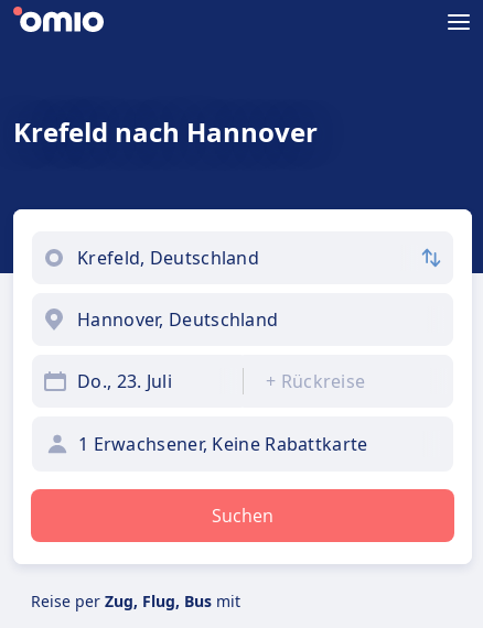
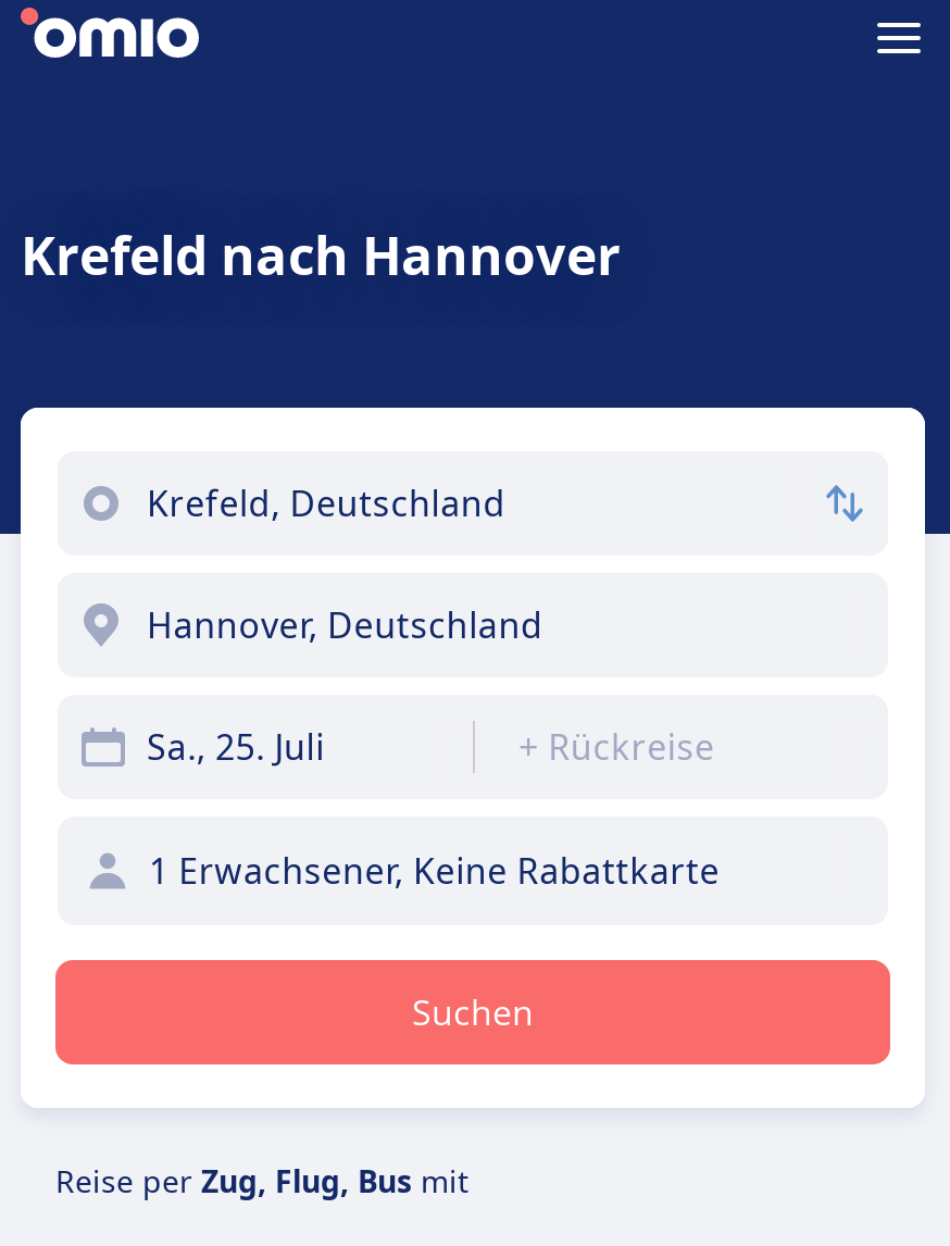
- Do., 23. Juli
+ Sa., 25. Juli
